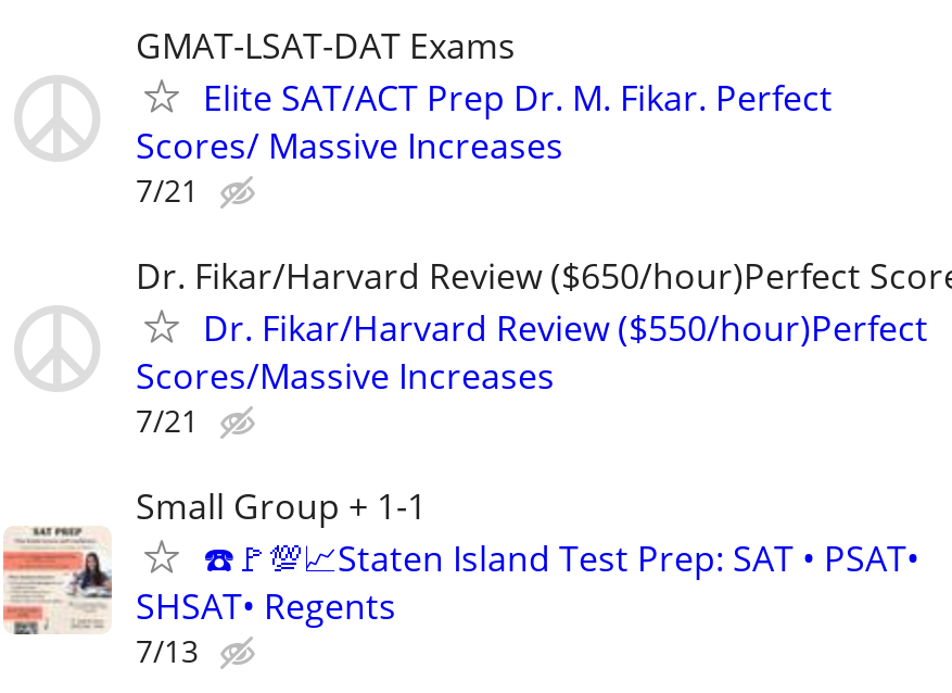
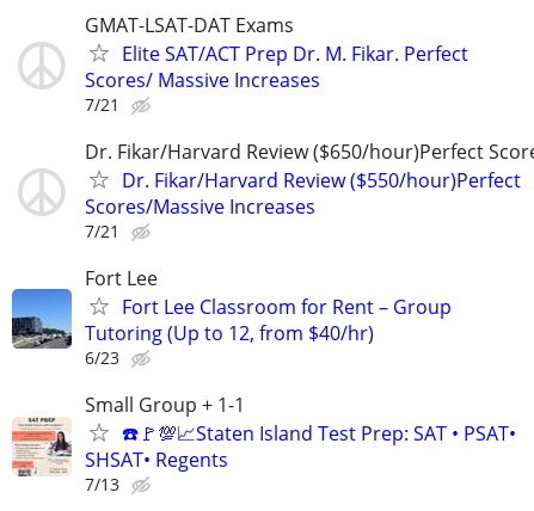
+ [image]
+ Fort Lee
+ Fort Lee Classroom for Rent – Group
+ Tutoring (Up to 12, from $40/hr)
+ 6/23
